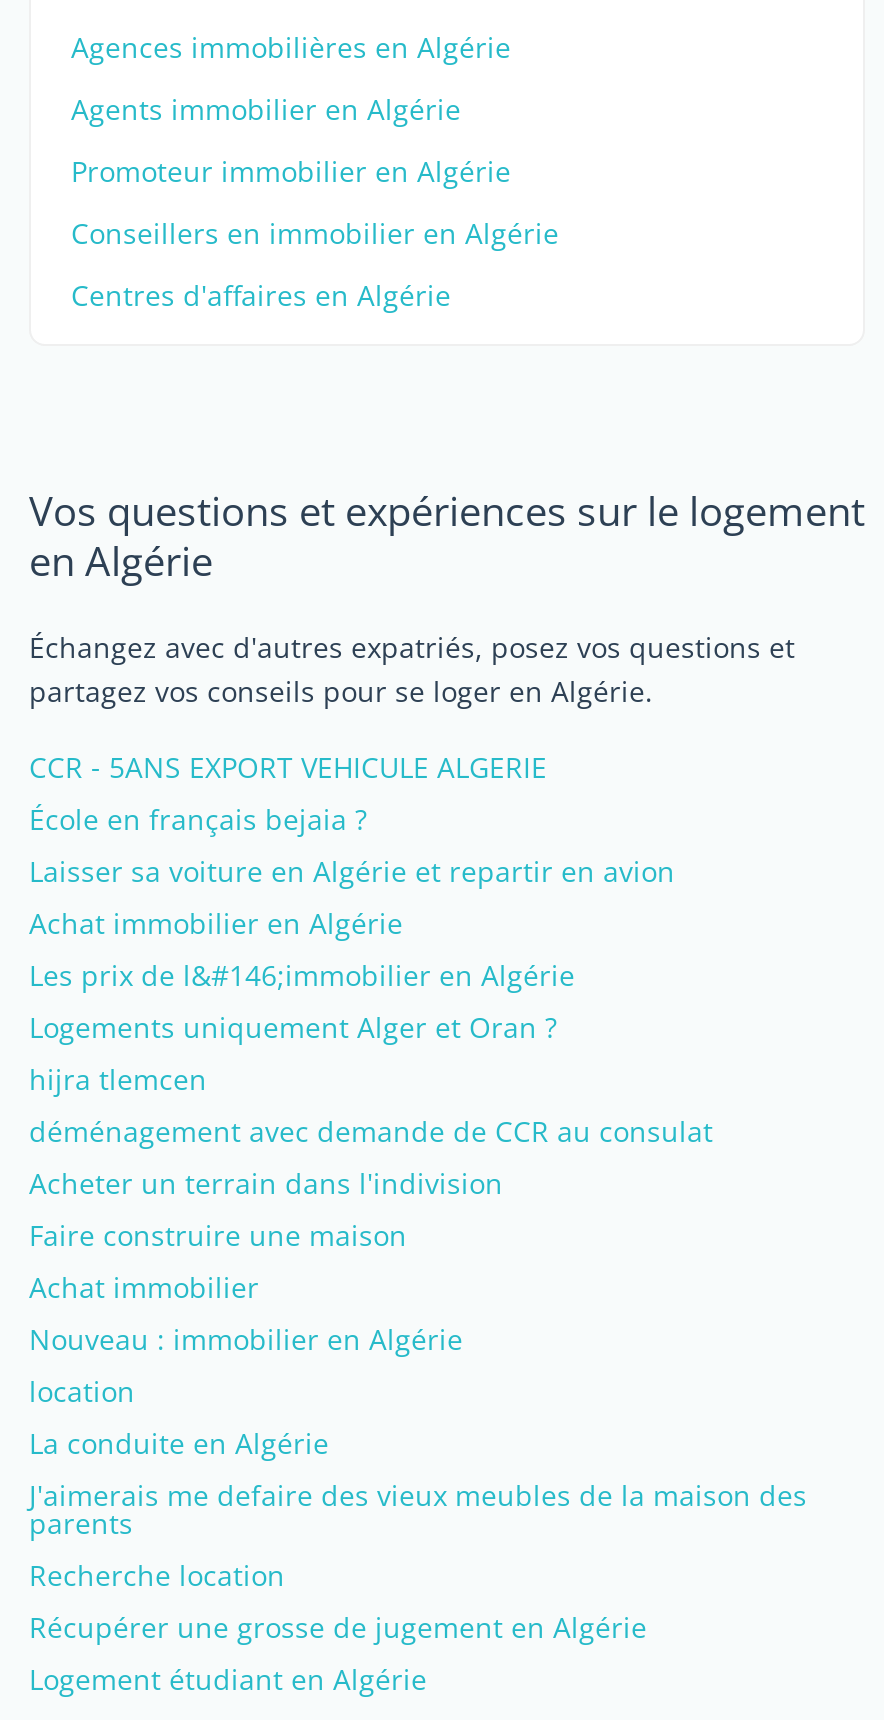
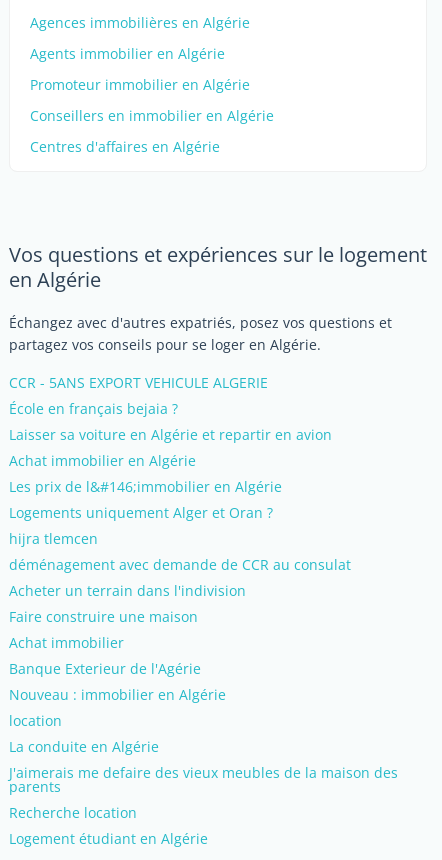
+ Banque Exterieur de l'Agérie

moved down: Nouveau : immobilier en Algérie | location | La conduite en Algérie | J'aimerais me defaire des vieux meubles de la maison des | parents | Recherche location

- Récupérer une grosse de jugement en Algérie
